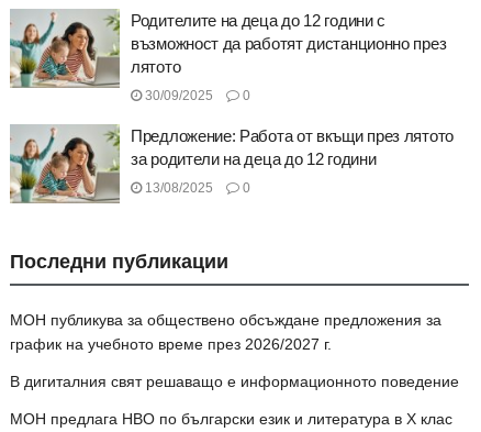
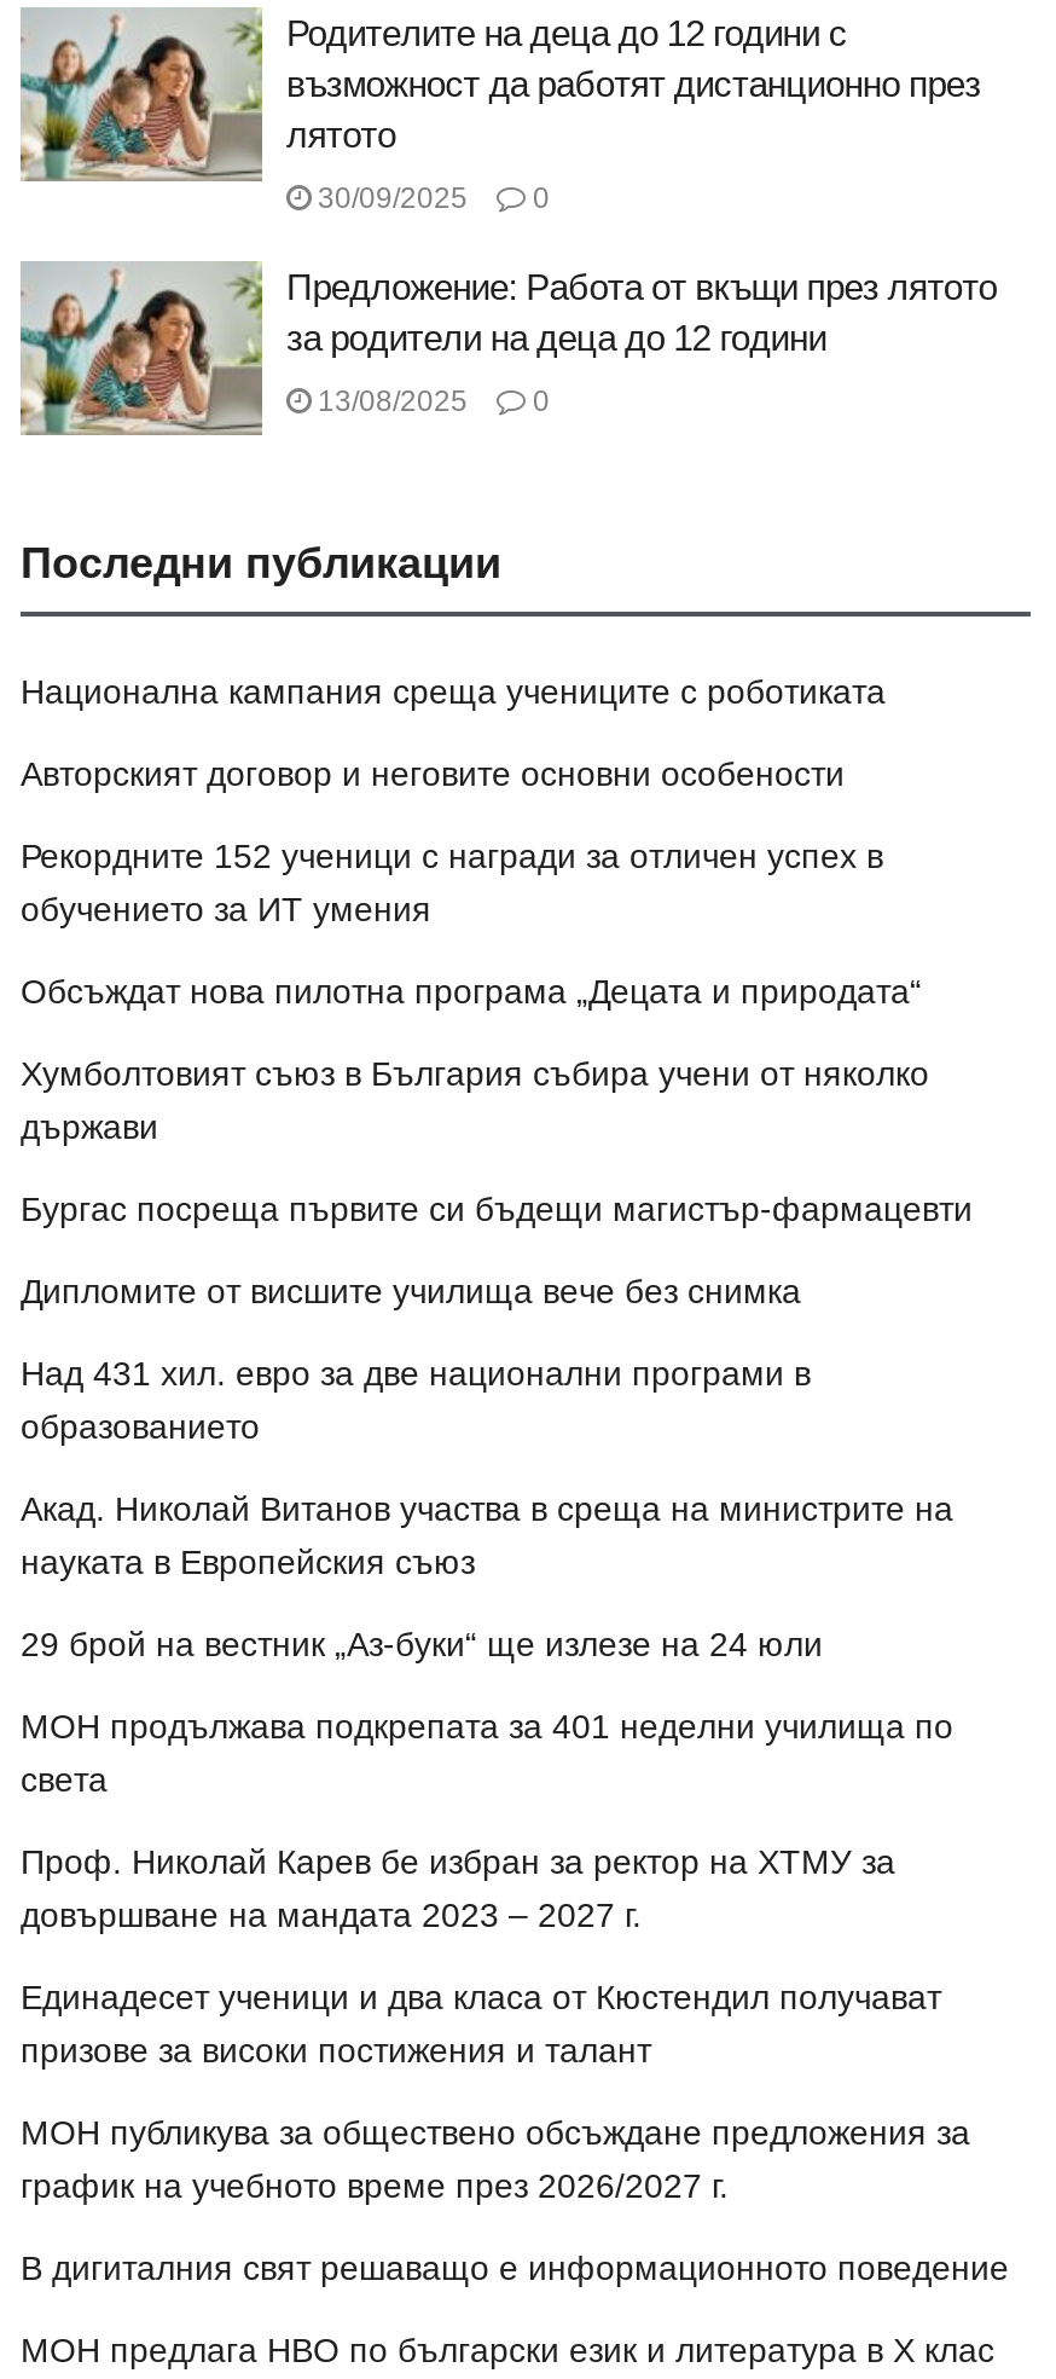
+ Национална кампания среща учениците с роботиката
+ Авторският договор и неговите основни особености
+ Рекордните 152 ученици с награди за отличен успех в
+ обучението за ИТ умения
+ Обсъждат нова пилотна програма „Децата и природата“
+ Хумболтовият съюз в България събира учени от няколко
+ държави
+ Бургас посреща първите си бъдещи магистър-фармацевти
+ Дипломите от висшите училища вече без снимка
+ Над 431 хил. евро за две национални програми в
+ образованието
+ Акад. Николай Витанов участва в среща на министрите на
+ науката в Европейския съюз
+ 29 брой на вестник „Аз-буки“ ще излезе на 24 юли
+ МОН продължава подкрепата за 401 неделни училища по
+ света
+ Проф. Николай Карев бе избран за ректор на ХТМУ за
+ довършване на мандата 2023 – 2027 г.
+ Единадесет ученици и два класа от Кюстендил получават
+ призове за високи постижения и талант
